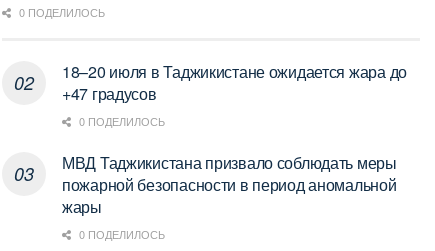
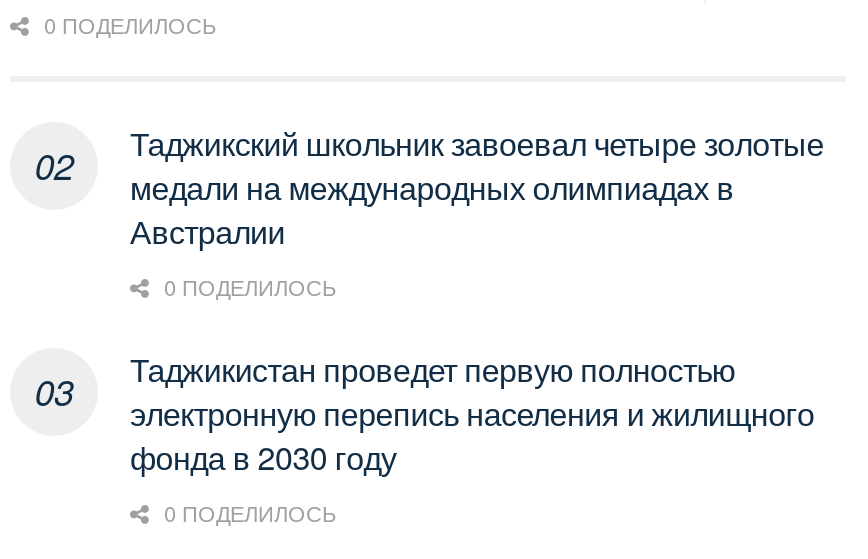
- 18–20 июля в Таджикистане ожидается жара до
- +47 градусов
+ Таджикский школьник завоевал четыре золотые
+ медали на международных олимпиадах в
+ Австралии

- МВД Таджикистана призвало соблюдать меры
- пожарной безопасности в период аномальной
- жары
+ Таджикистан проведет первую полностью
+ электронную перепись населения и жилищного
+ фонда в 2030 году
